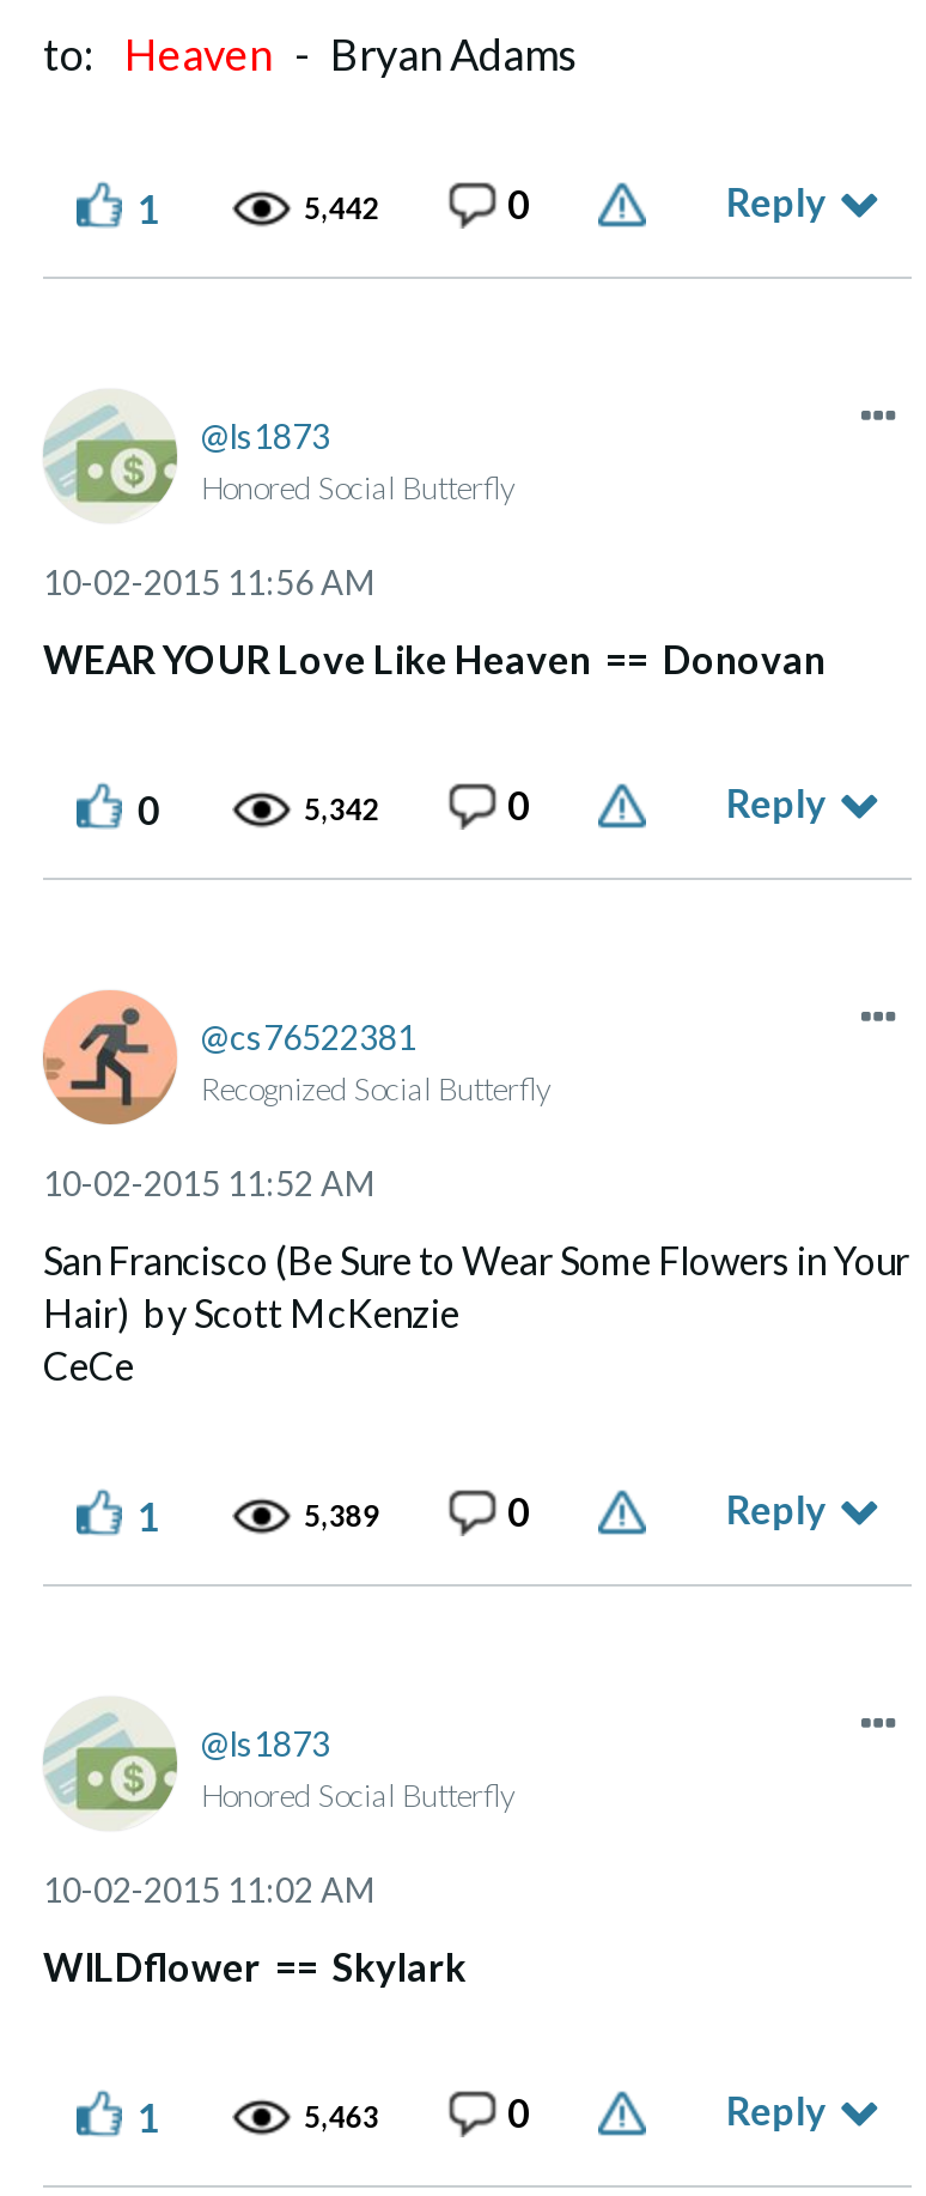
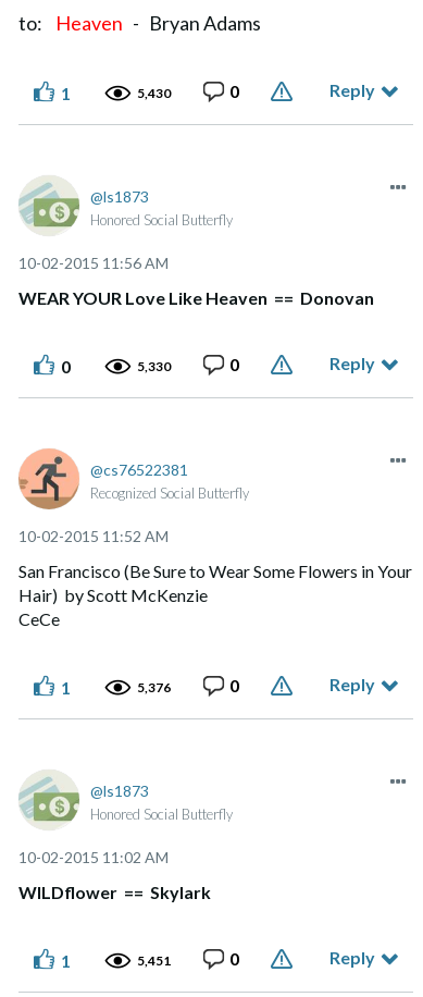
- 5,442
+ 5,430

- 5,342
+ 5,330

- 5,389
+ 5,376

- 5,463
+ 5,451
